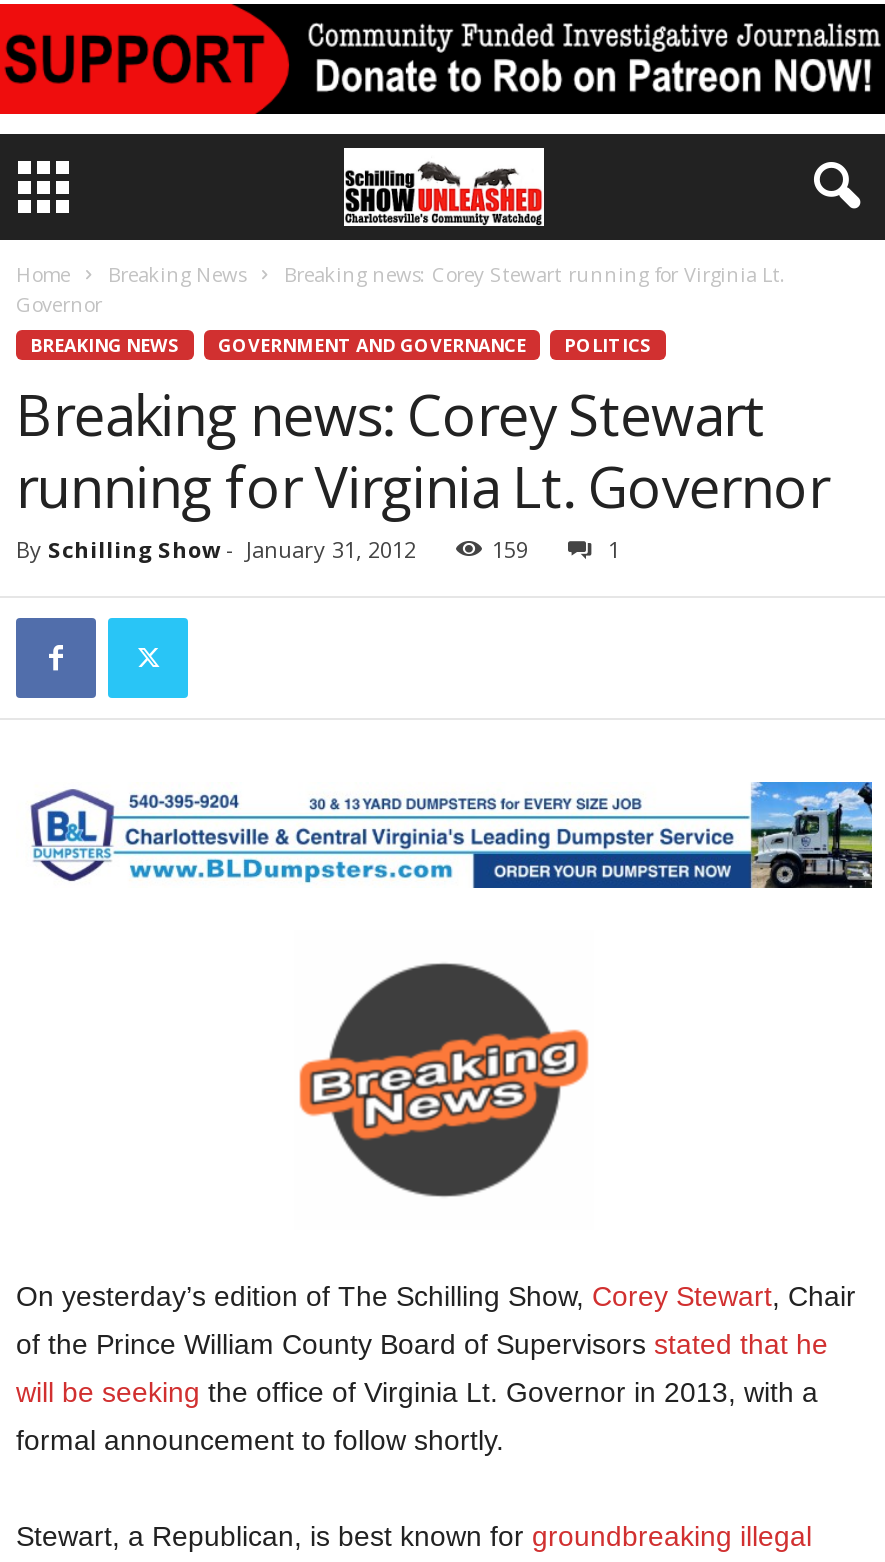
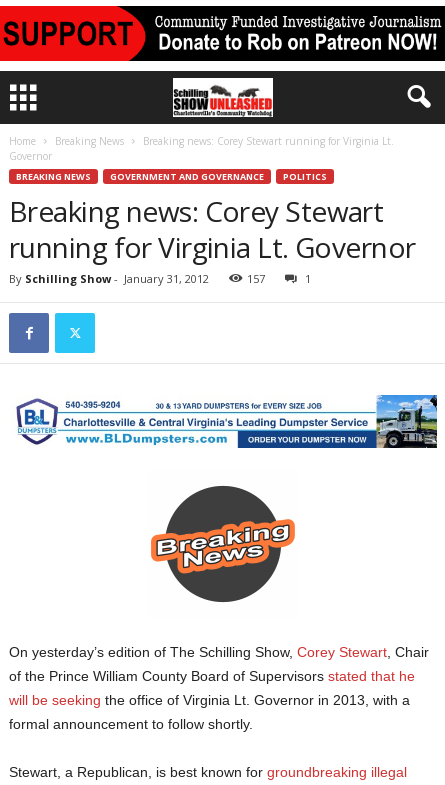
- 159
+ 157
